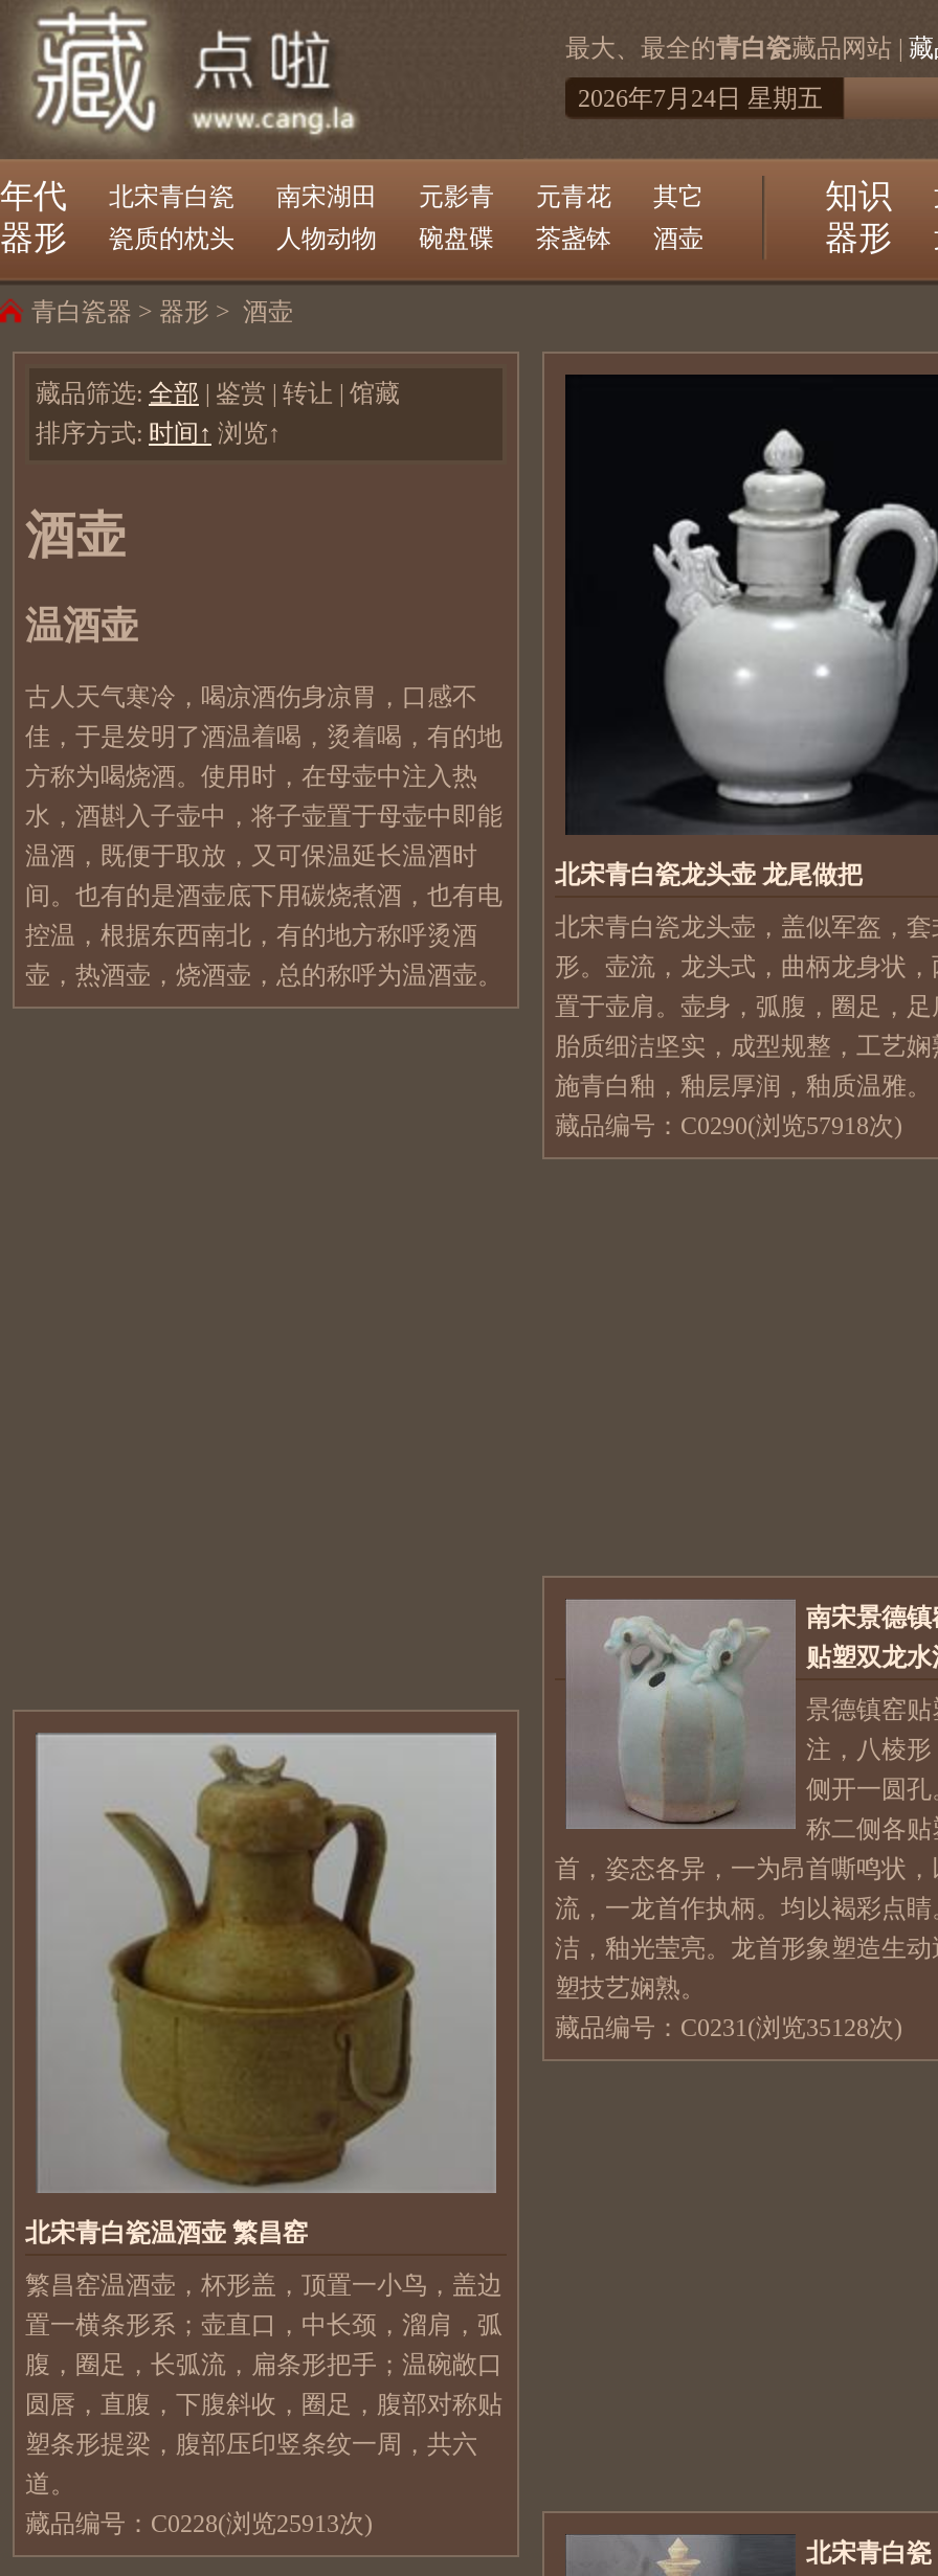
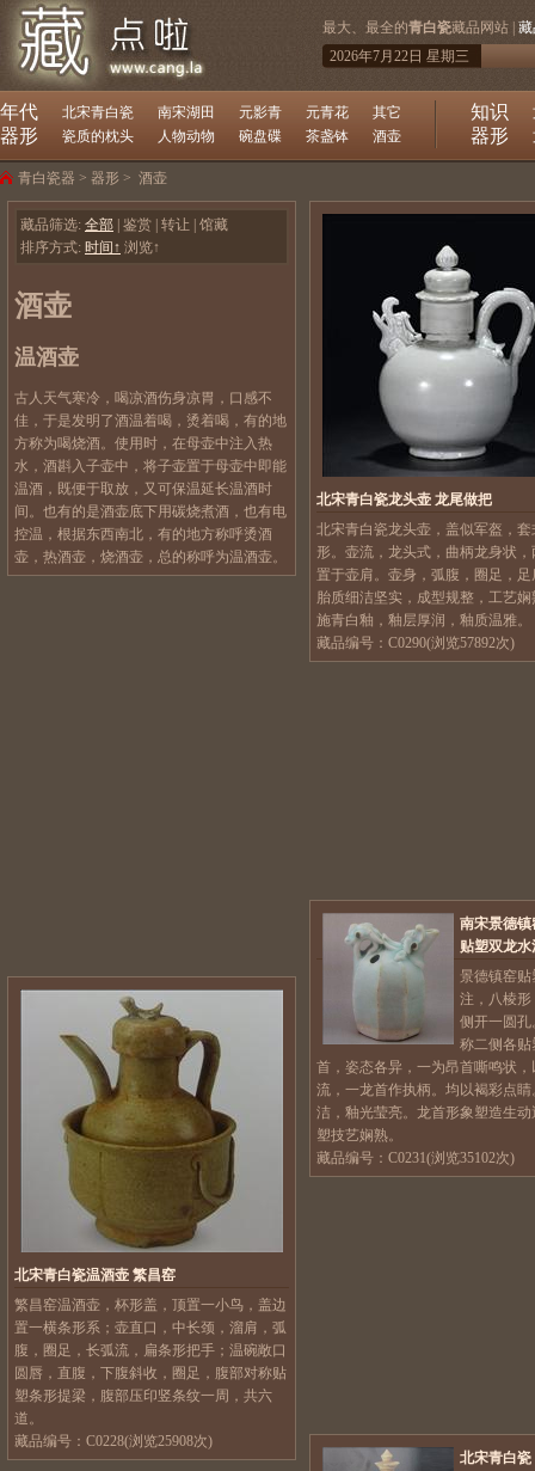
- 2026年7月24日 星期五
+ 2026年7月22日 星期三

- 藏品编号：C0290(浏览57918次)
+ 藏品编号：C0290(浏览57892次)

- 藏品编号：C0231(浏览35128次)
+ 藏品编号：C0231(浏览35102次)

- 藏品编号：C0228(浏览25913次)
+ 藏品编号：C0228(浏览25908次)
